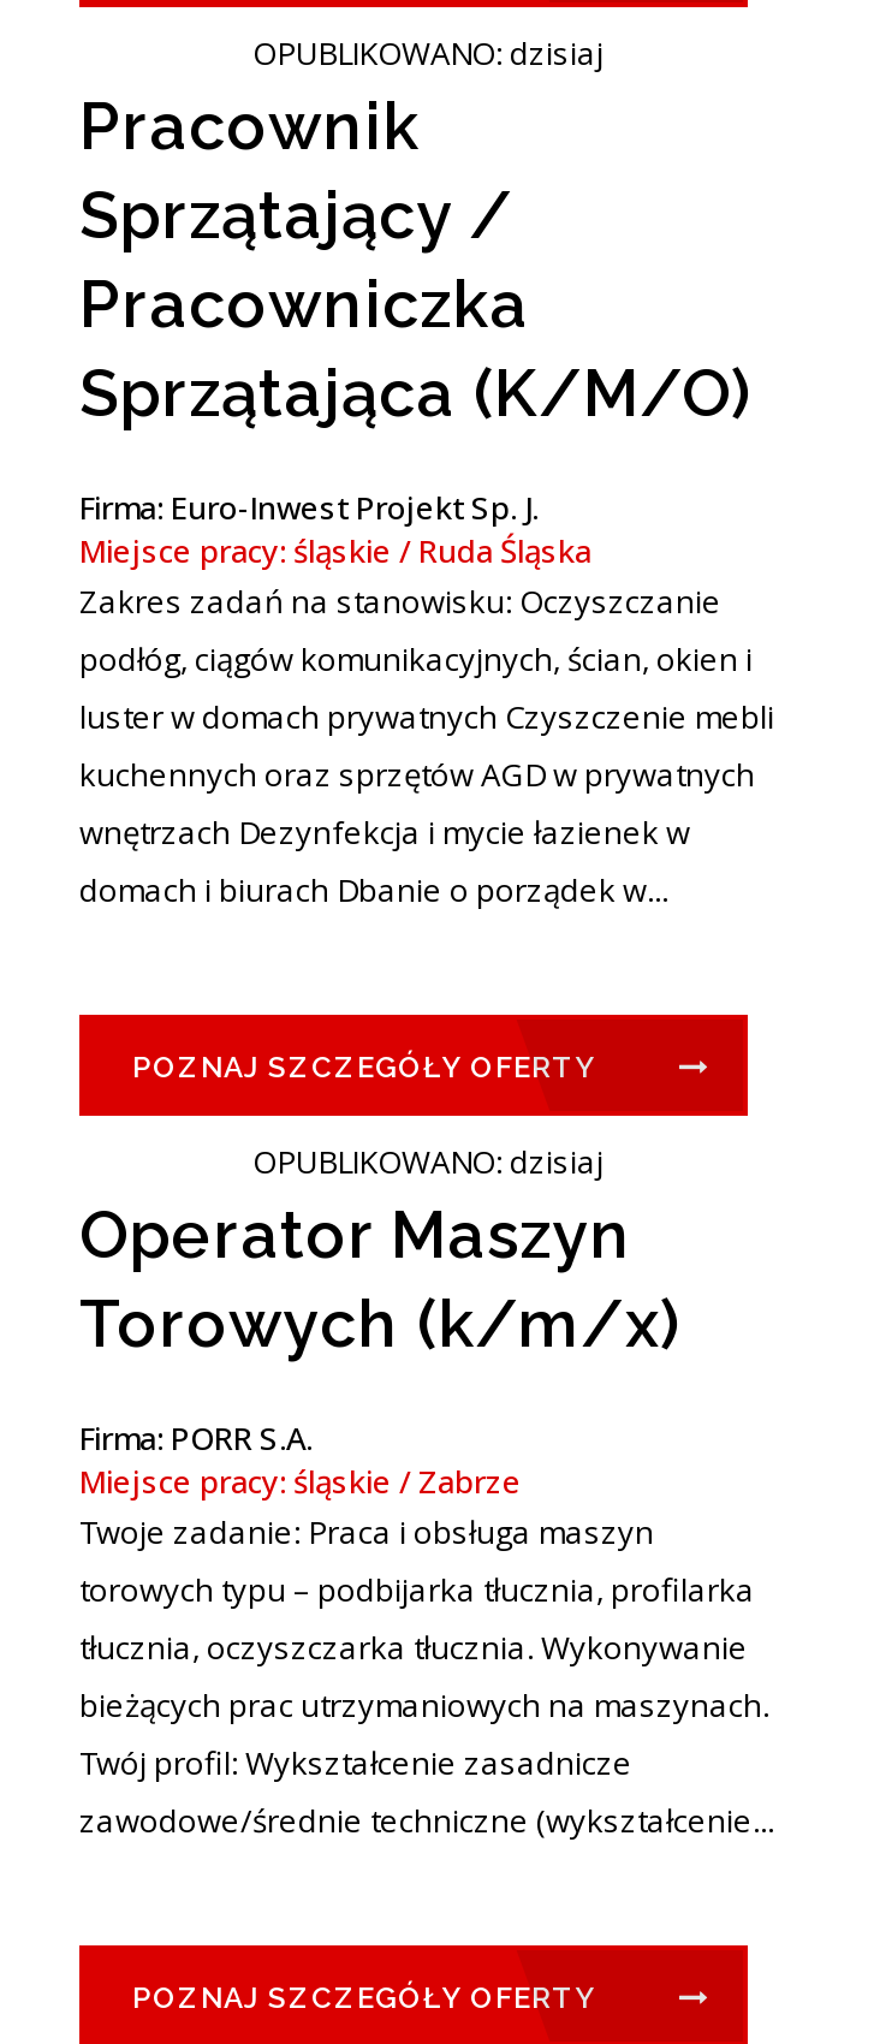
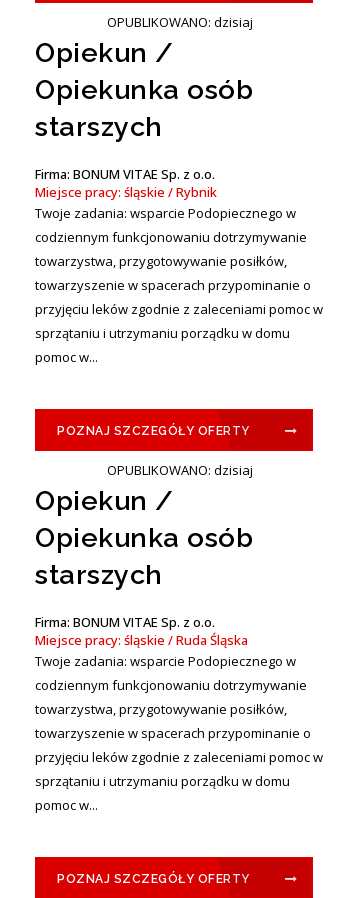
- Pracownik
- Sprzątający /
- Pracowniczka
- Sprzątająca (K/M/O)
+ Opiekun /
+ Opiekunka osób
+ starszych

- Firma: Euro-Inwest Projekt Sp. J.
- Zakres zadań na stanowisku: Oczyszczanie
- podłóg, ciągów komunikacyjnych, ścian, okien i
- luster w domach prywatnych Czyszczenie mebli
- kuchennych oraz sprzętów AGD w prywatnych
- wnętrzach Dezynfekcja i mycie łazienek w
- domach i biurach Dbanie o porządek w...
+ Firma: BONUM VITAE Sp. z o.o.
+ Miejsce pracy: śląskie / Rybnik
+ Twoje zadania: wsparcie Podopiecznego w
+ codziennym funkcjonowaniu dotrzymywanie
+ towarzystwa, przygotowywanie posiłków,
+ towarzyszenie w spacerach przypominanie o
+ przyjęciu leków zgodnie z zaleceniami pomoc w
+ sprzątaniu i utrzymaniu porządku w domu
+ pomoc w...

moved down: Miejsce pracy: śląskie / Ruda Śląska

- Operator Maszyn
- Torowych (k/m/x)
+ Opiekun /
+ Opiekunka osób
+ starszych

- Firma: PORR S.A.
- Miejsce pracy: śląskie / Zabrze
- Twoje zadanie: Praca i obsługa maszyn
- torowych typu – podbijarka tłucznia, profilarka
- tłucznia, oczyszczarka tłucznia. Wykonywanie
- bieżących prac utrzymaniowych na maszynach.
- Twój profil: Wykształcenie zasadnicze
- zawodowe/średnie techniczne (wykształcenie...
+ Firma: BONUM VITAE Sp. z o.o.
+ Twoje zadania: wsparcie Podopiecznego w
+ codziennym funkcjonowaniu dotrzymywanie
+ towarzystwa, przygotowywanie posiłków,
+ towarzyszenie w spacerach przypominanie o
+ przyjęciu leków zgodnie z zaleceniami pomoc w
+ sprzątaniu i utrzymaniu porządku w domu
+ pomoc w...
